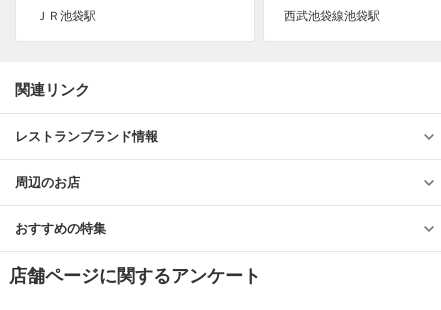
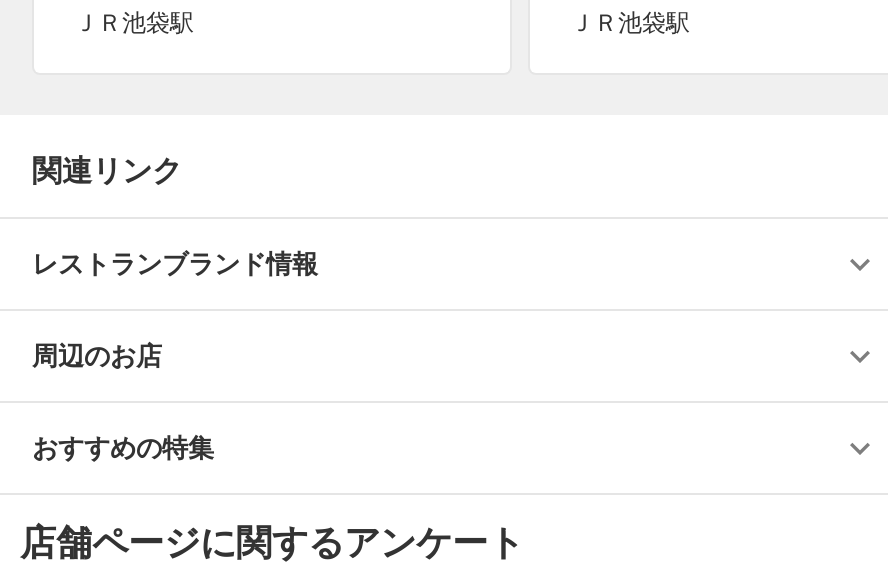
- 西武池袋線池袋駅
+ ＪＲ池袋駅
